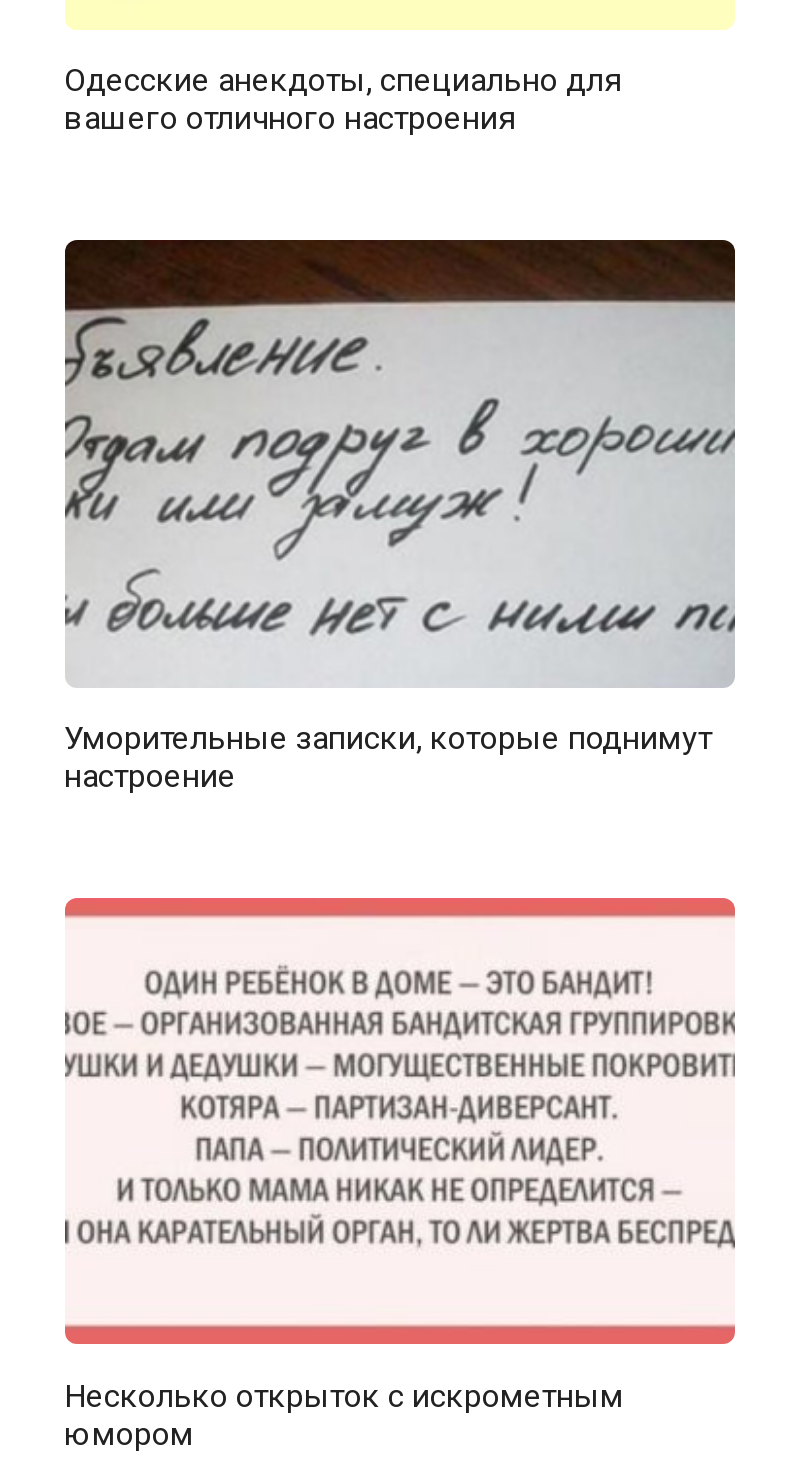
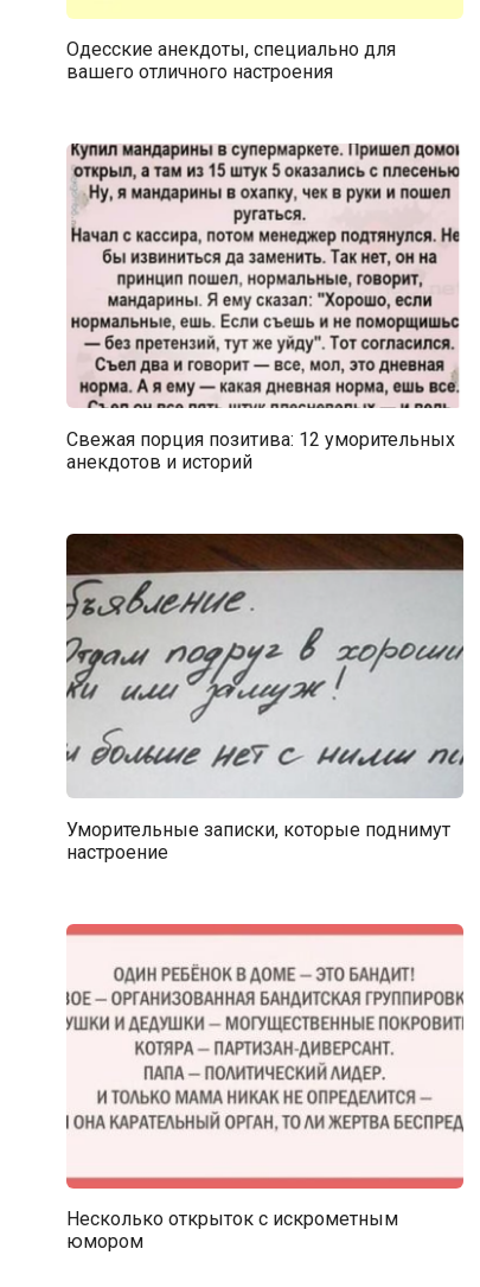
+ [image]
+ Свежая порция позитива: 12 уморительных
+ анекдотов и историй
